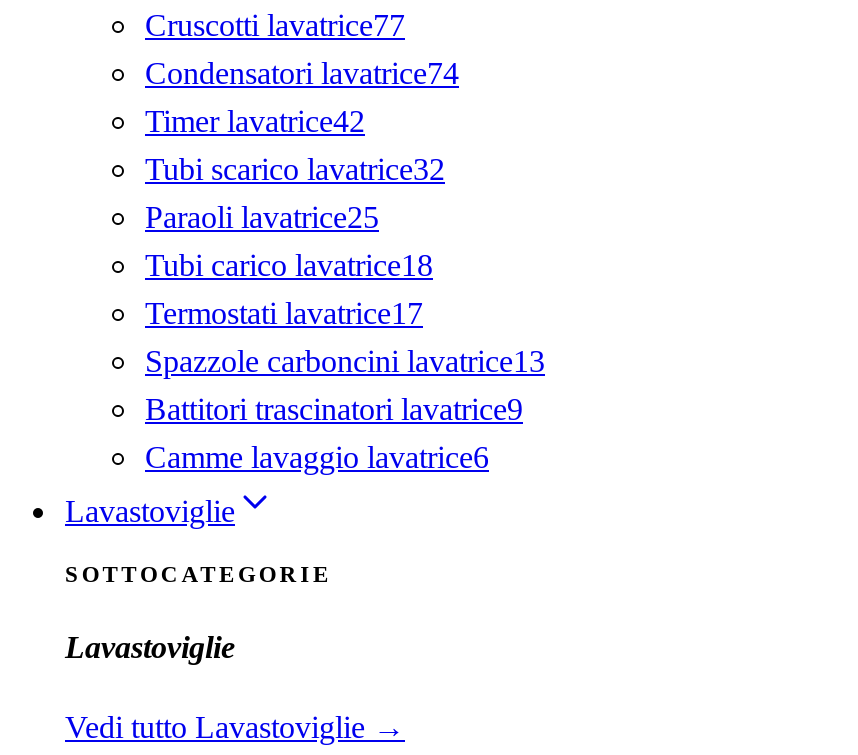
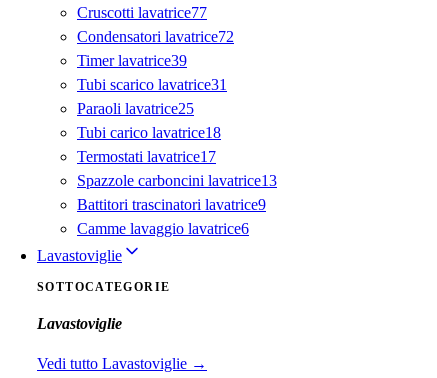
- Condensatori lavatrice74
+ Condensatori lavatrice72

- Timer lavatrice42
+ Timer lavatrice39

- Tubi scarico lavatrice32
+ Tubi scarico lavatrice31
